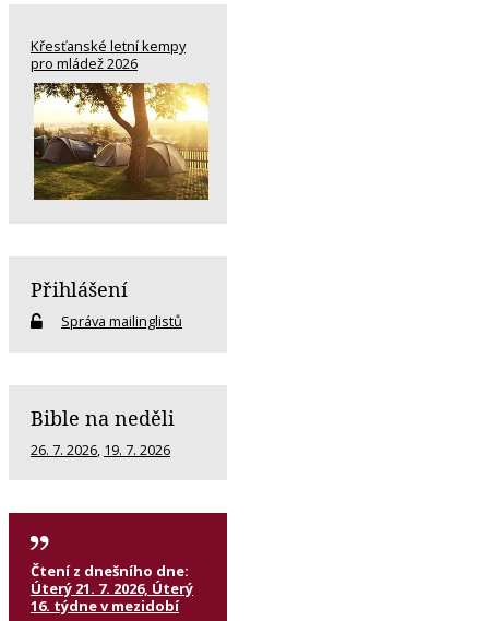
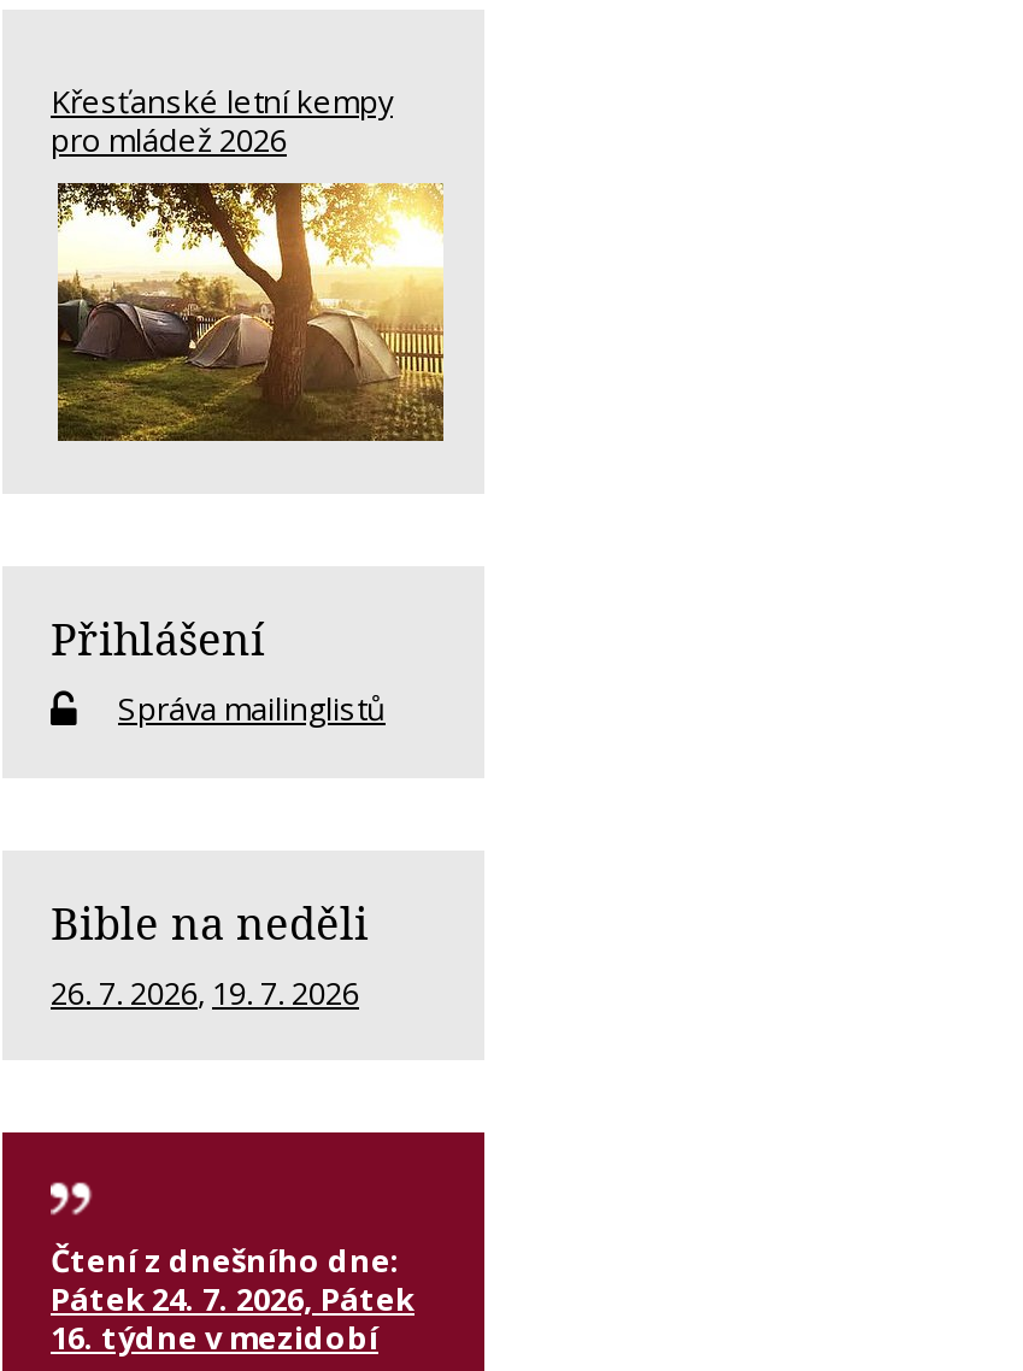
- Úterý 21. 7. 2026, Úterý
+ Pátek 24. 7. 2026, Pátek
